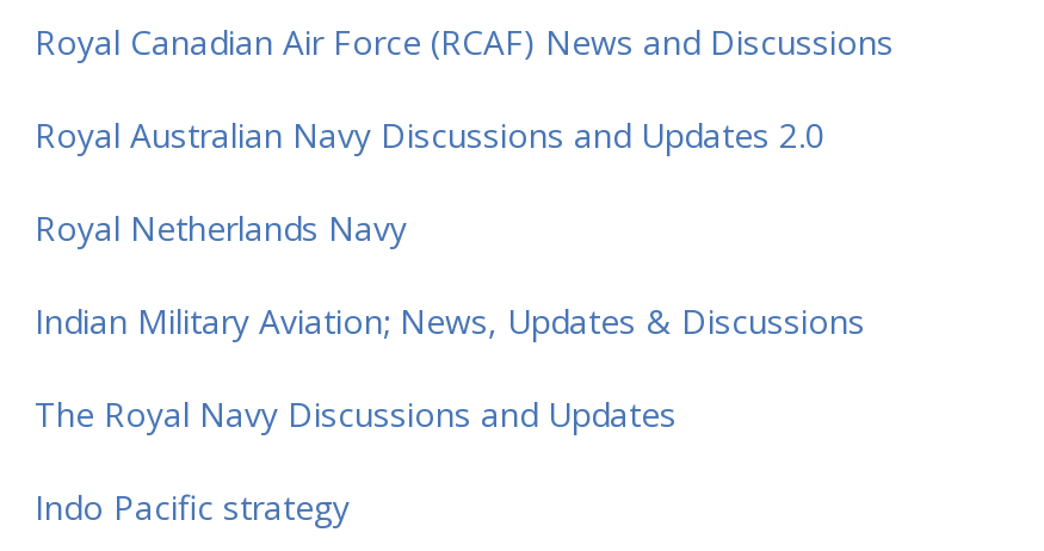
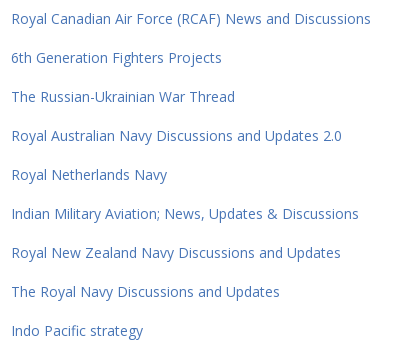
+ 6th Generation Fighters Projects
+ The Russian-Ukrainian War Thread

+ Royal New Zealand Navy Discussions and Updates
